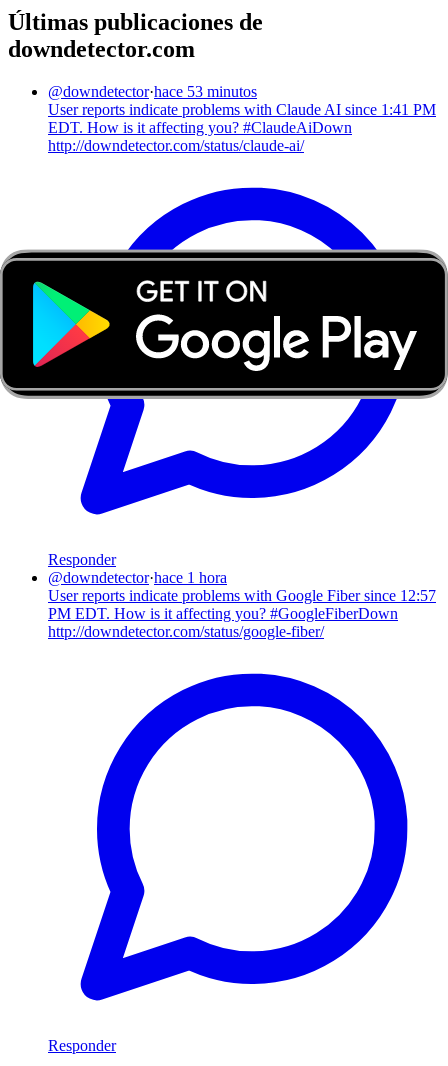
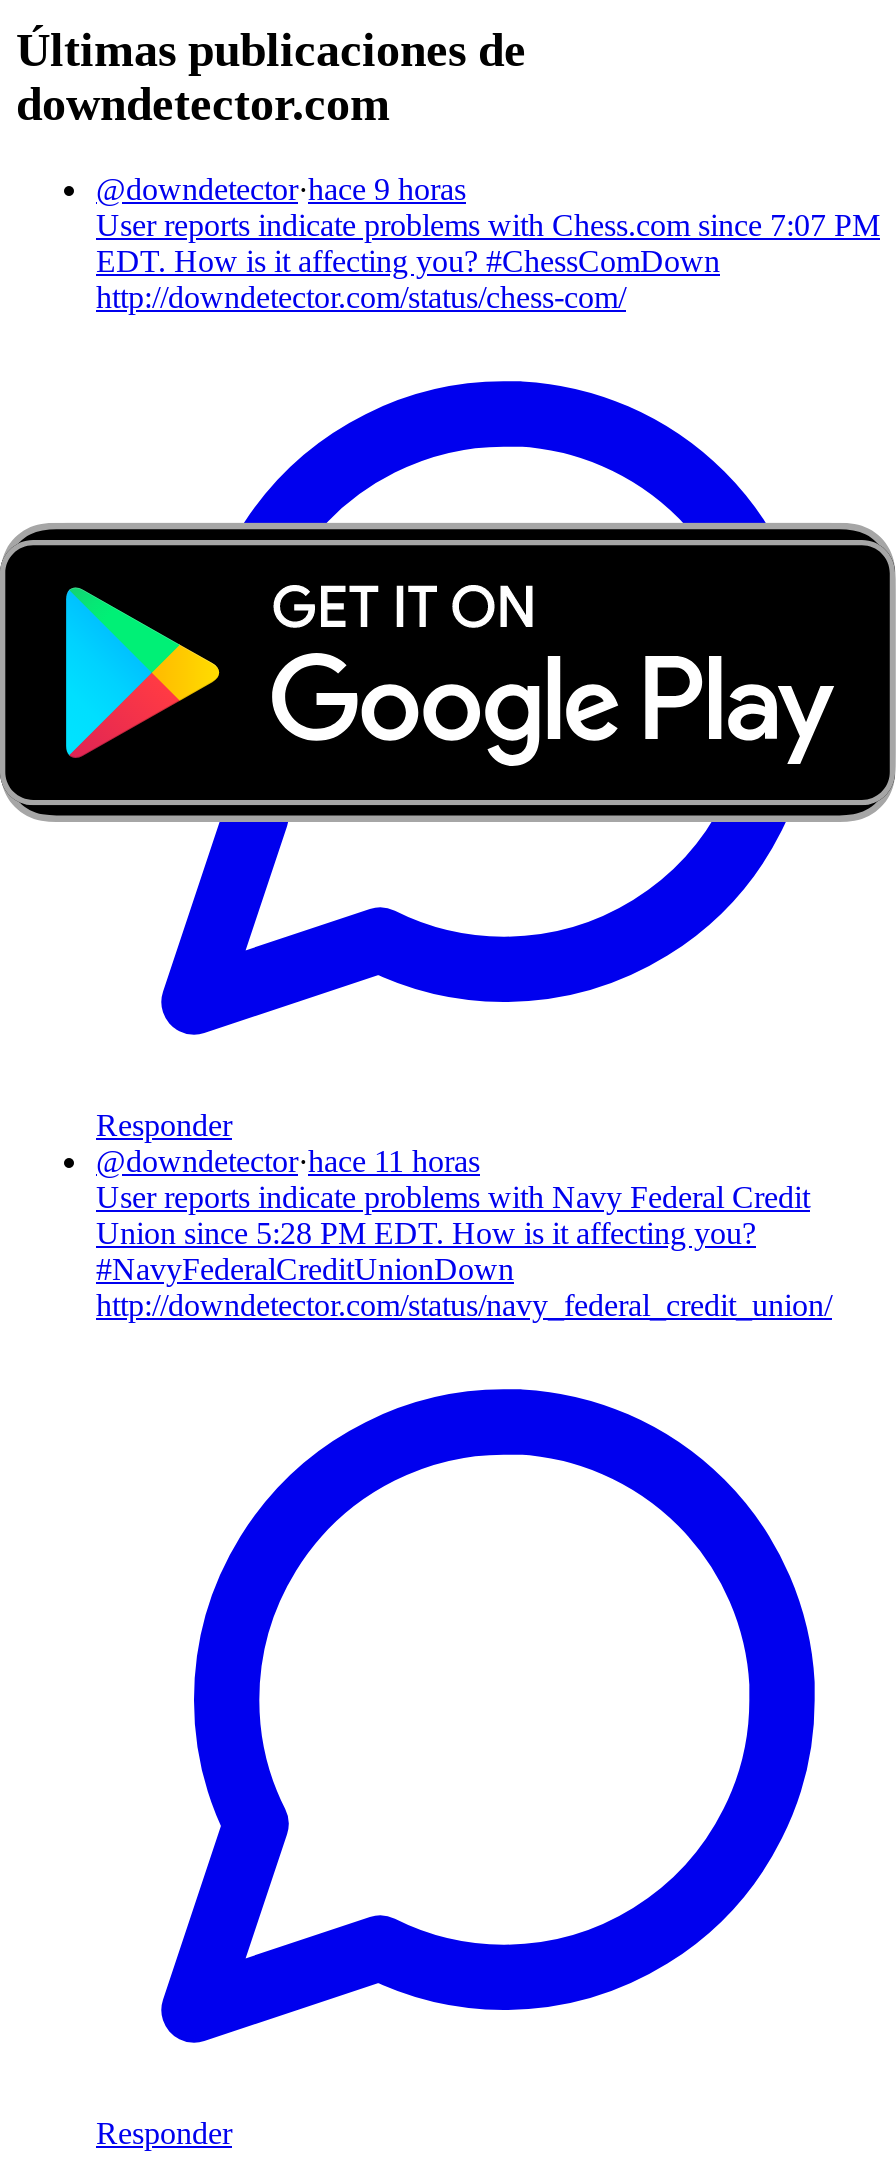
- @downdetector·hace 53 minutos
- User reports indicate problems with Claude AI since 1:41 PM
- EDT. How is it affecting you? #ClaudeAiDown
- http://downdetector.com/status/claude-ai/
+ @downdetector·hace 9 horas
+ User reports indicate problems with Chess.com since 7:07 PM
+ EDT. How is it affecting you? #ChessComDown
+ http://downdetector.com/status/chess-com/

- [image]
+ [image]

- @downdetector·hace 1 hora
- User reports indicate problems with Google Fiber since 12:57
- PM EDT. How is it affecting you? #GoogleFiberDown
- http://downdetector.com/status/google-fiber/
+ @downdetector·hace 11 horas
+ User reports indicate problems with Navy Federal Credit
+ Union since 5:28 PM EDT. How is it affecting you?
+ #NavyFederalCreditUnionDown
+ http://downdetector.com/status/navy_federal_credit_union/
